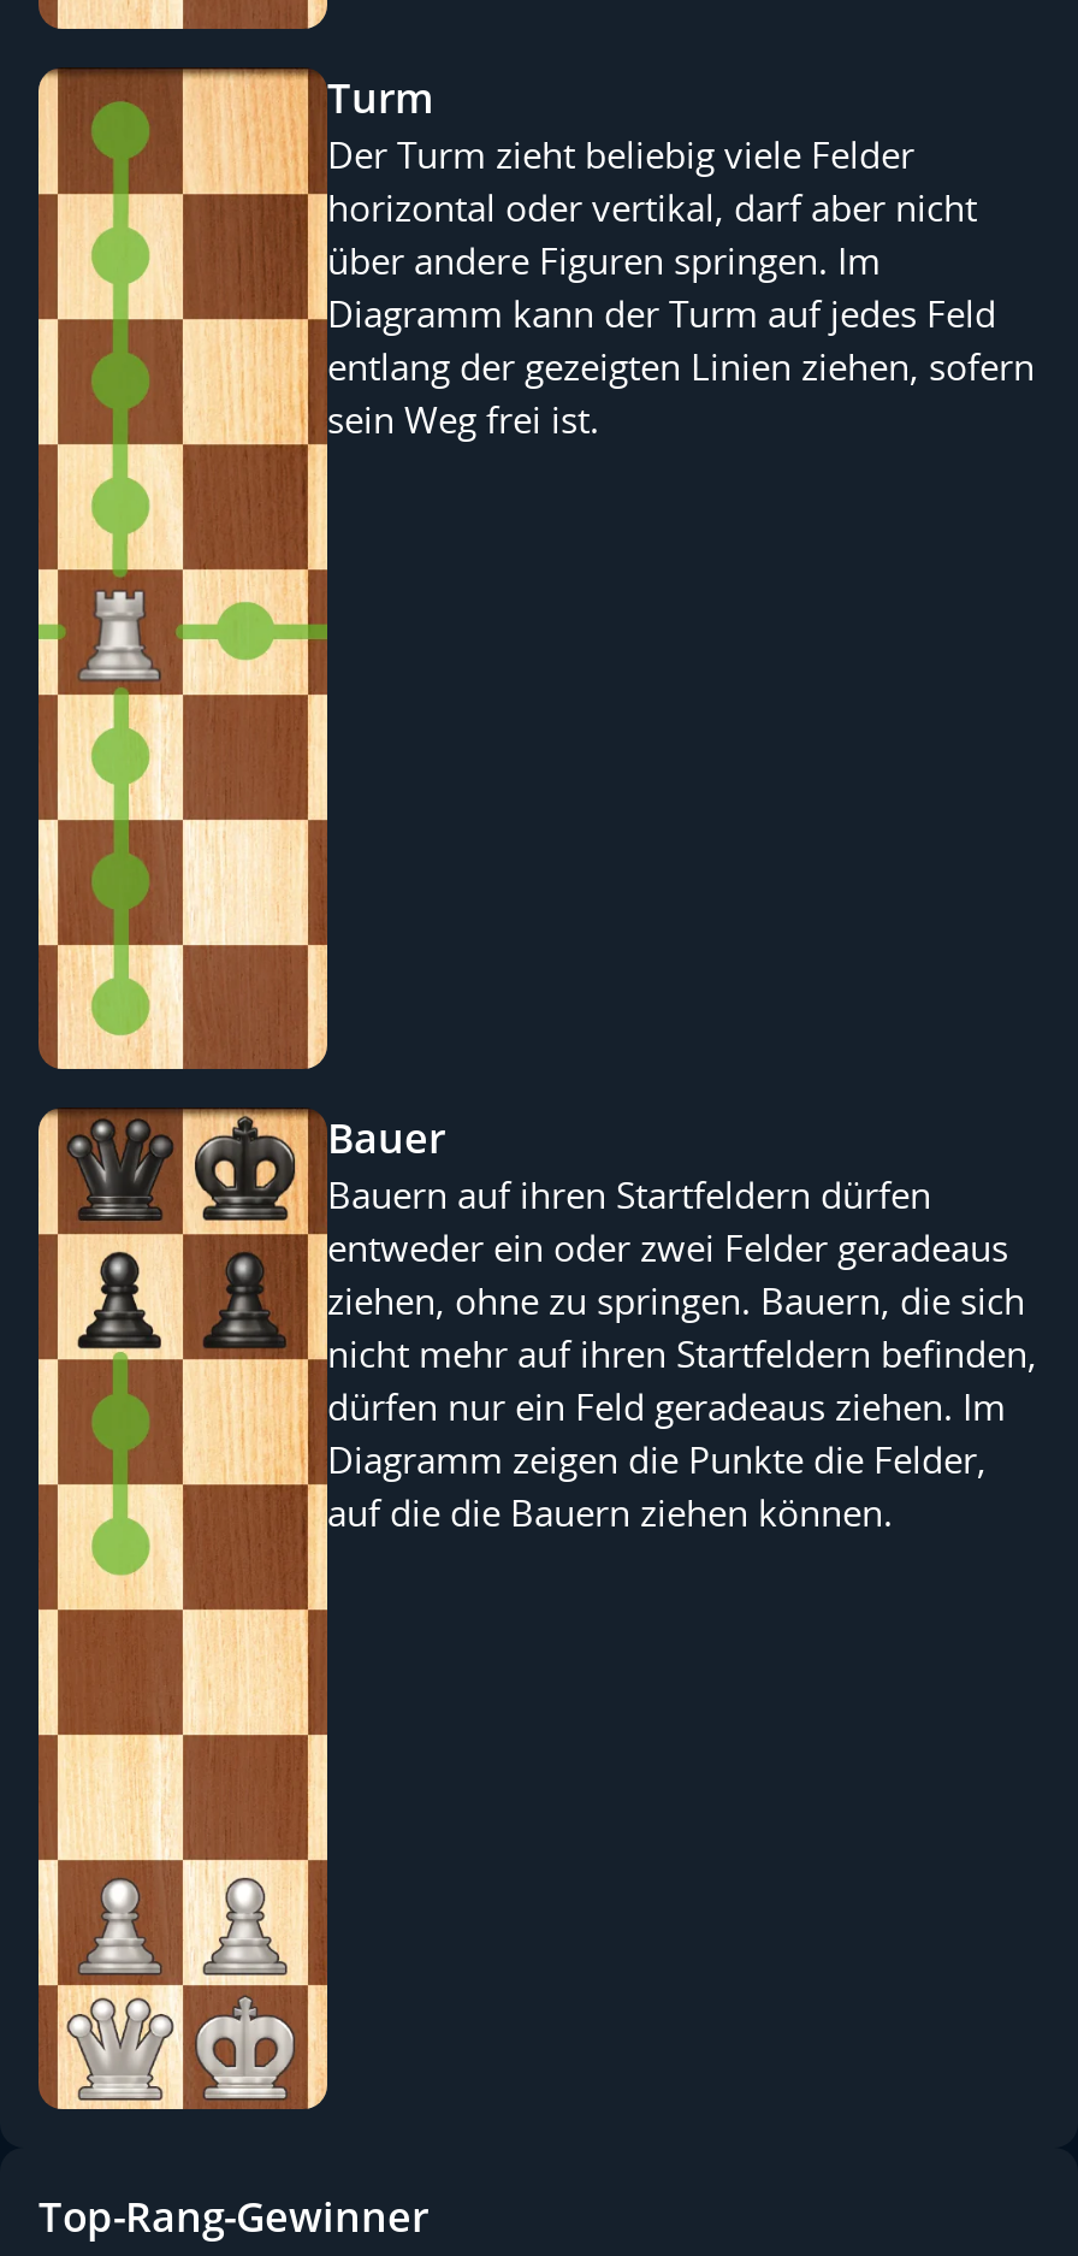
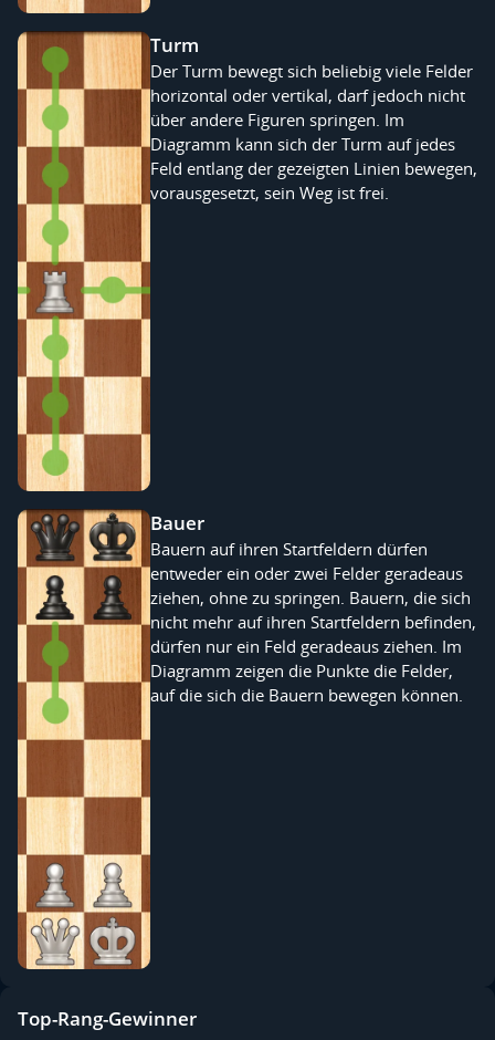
- Der Turm zieht beliebig viele Felder
- horizontal oder vertikal, darf aber nicht
+ Der Turm bewegt sich beliebig viele Felder
+ horizontal oder vertikal, darf jedoch nicht

- Diagramm kann der Turm auf jedes Feld
- entlang der gezeigten Linien ziehen, sofern
- sein Weg frei ist.
+ Diagramm kann sich der Turm auf jedes
+ Feld entlang der gezeigten Linien bewegen,
+ vorausgesetzt, sein Weg ist frei.

- auf die die Bauern ziehen können.
+ auf die sich die Bauern bewegen können.
